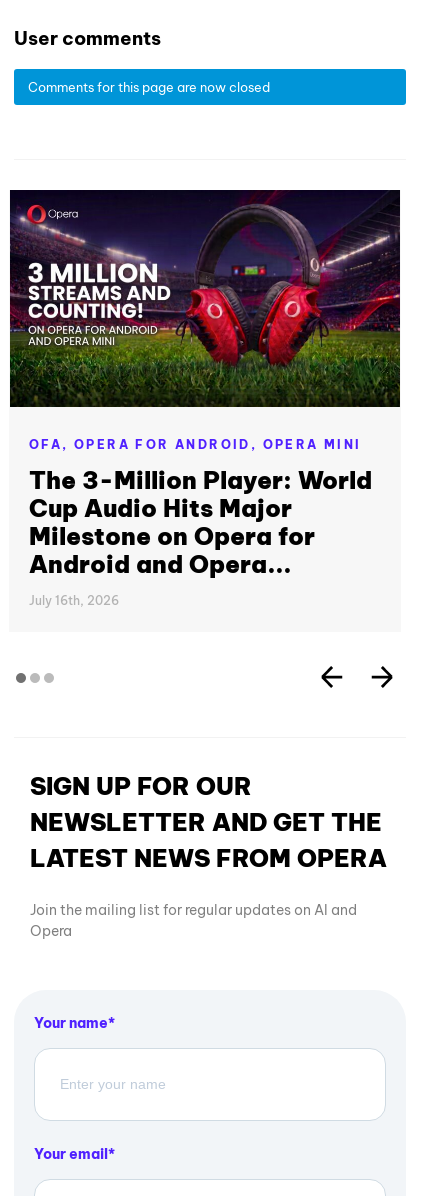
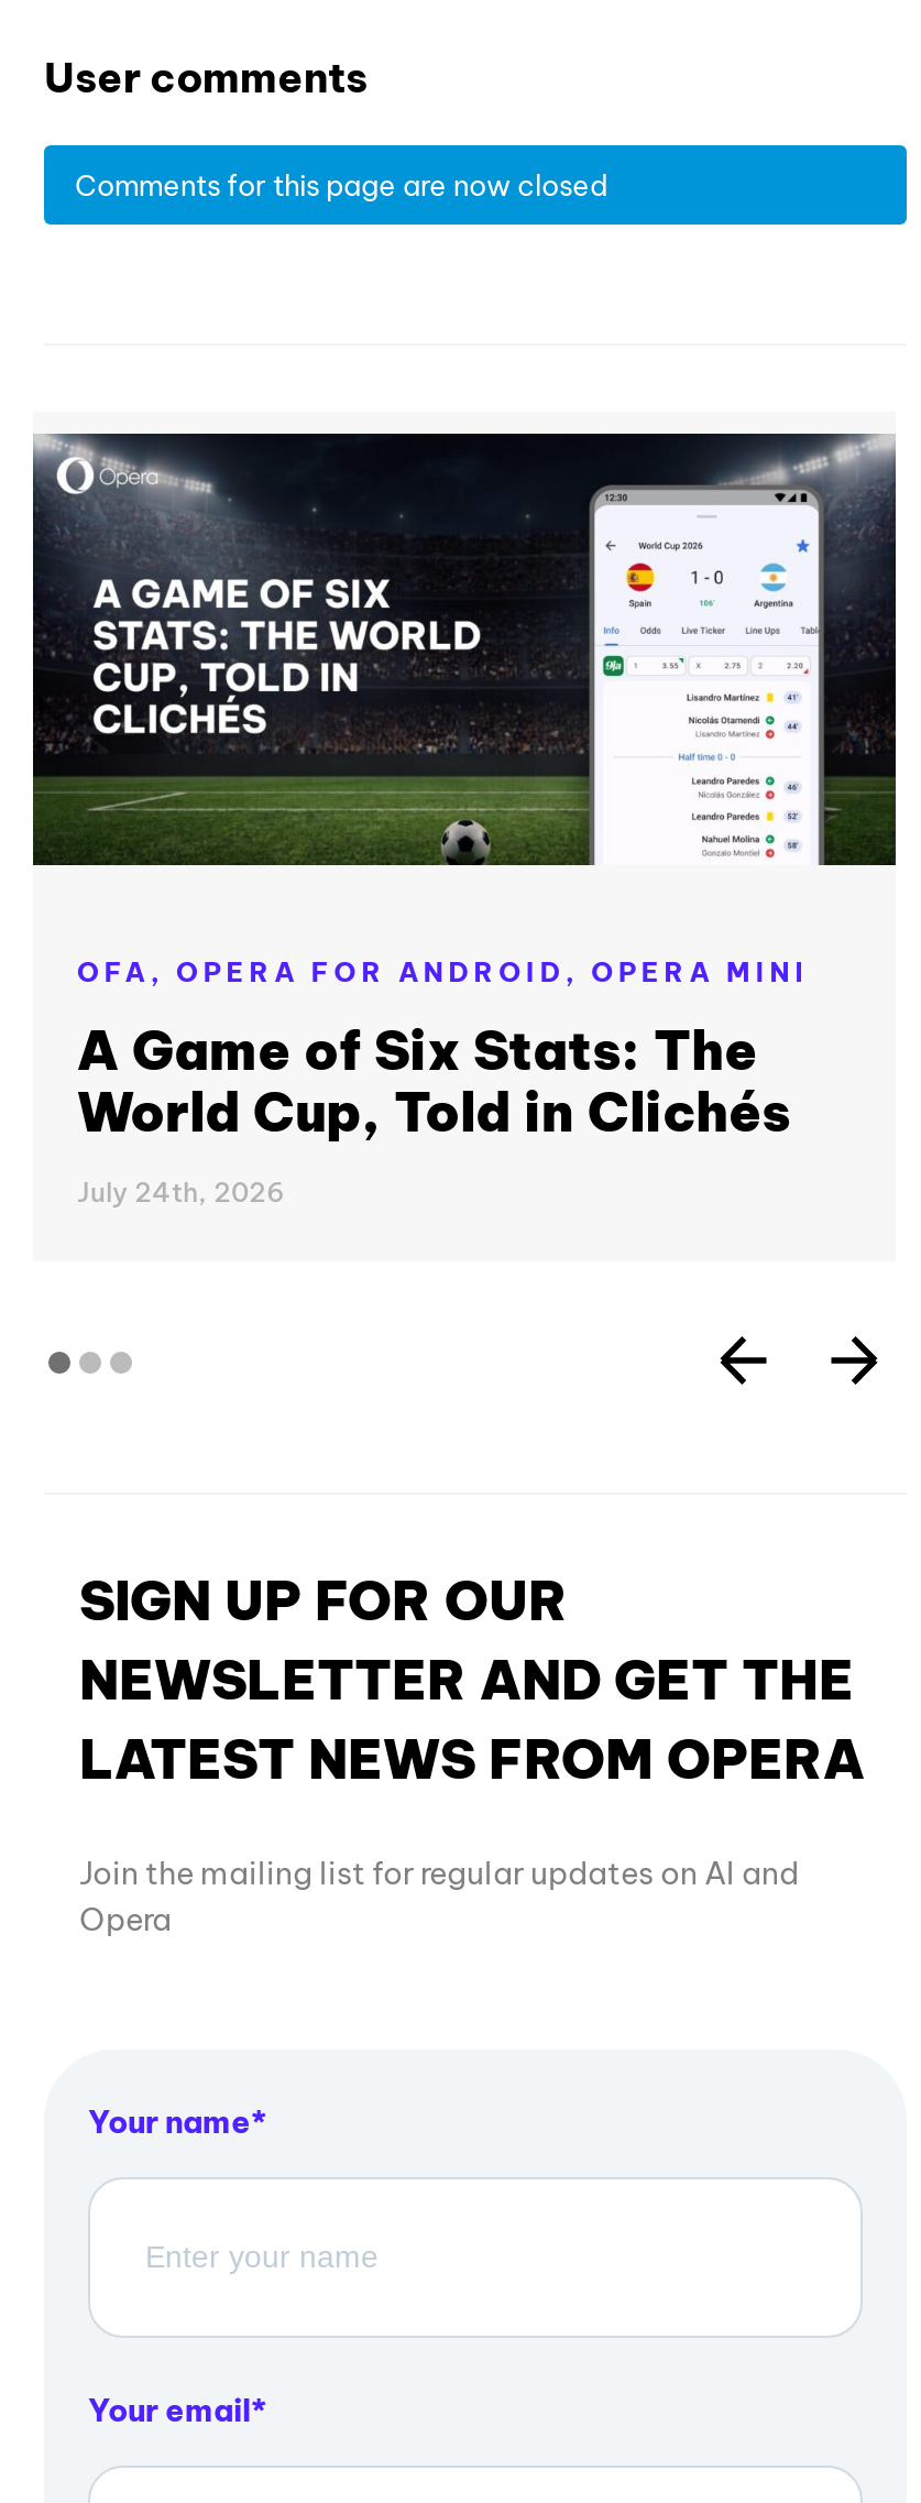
- [image]
+ [image]

- The 3-Million Player: World
- Cup Audio Hits Major
- Milestone on Opera for
- Android and Opera...
+ A Game of Six Stats: The
+ World Cup, Told in Clichés

- July 16th, 2026
+ July 24th, 2026
